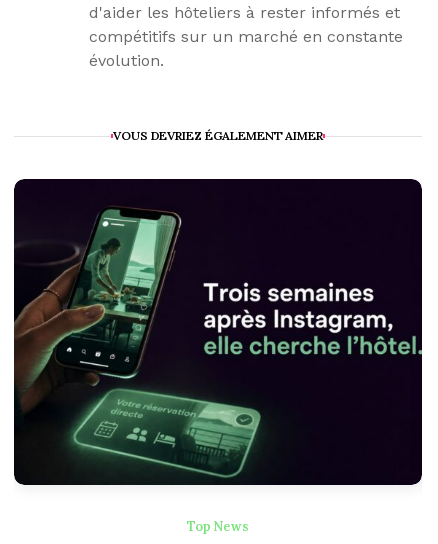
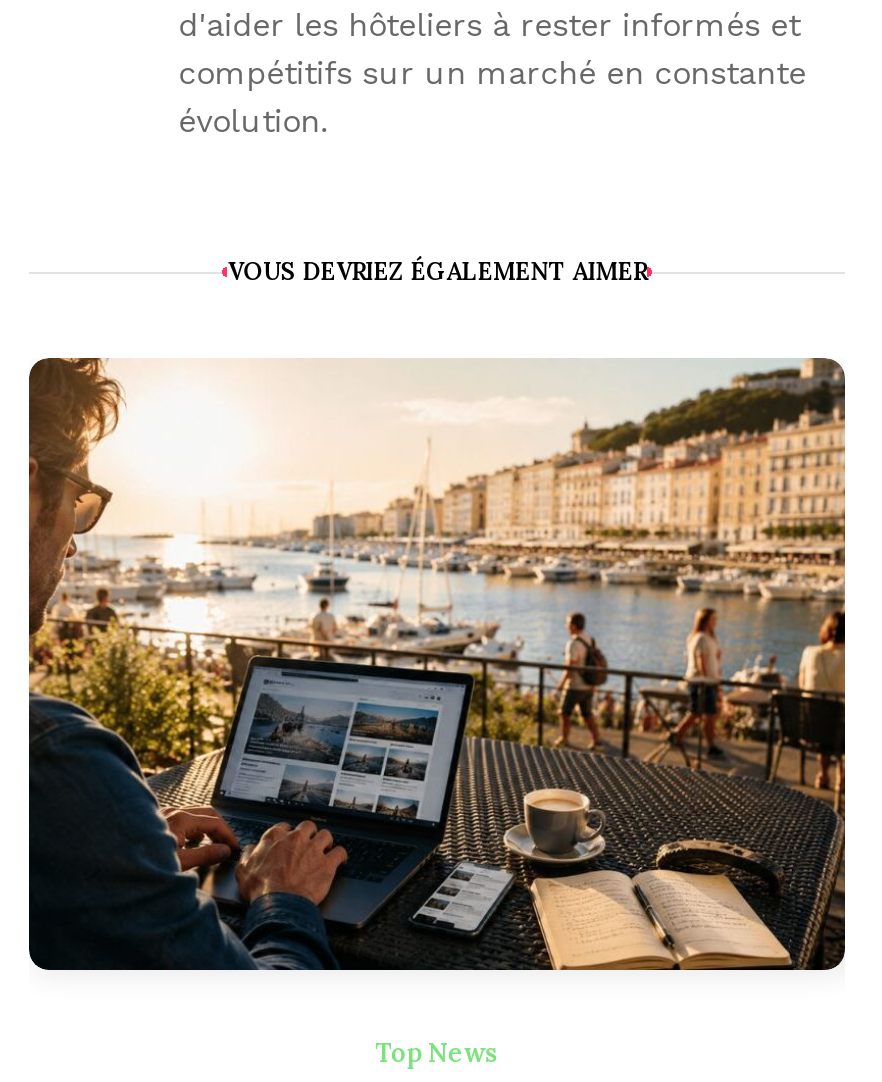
- [image]
+ [image]
